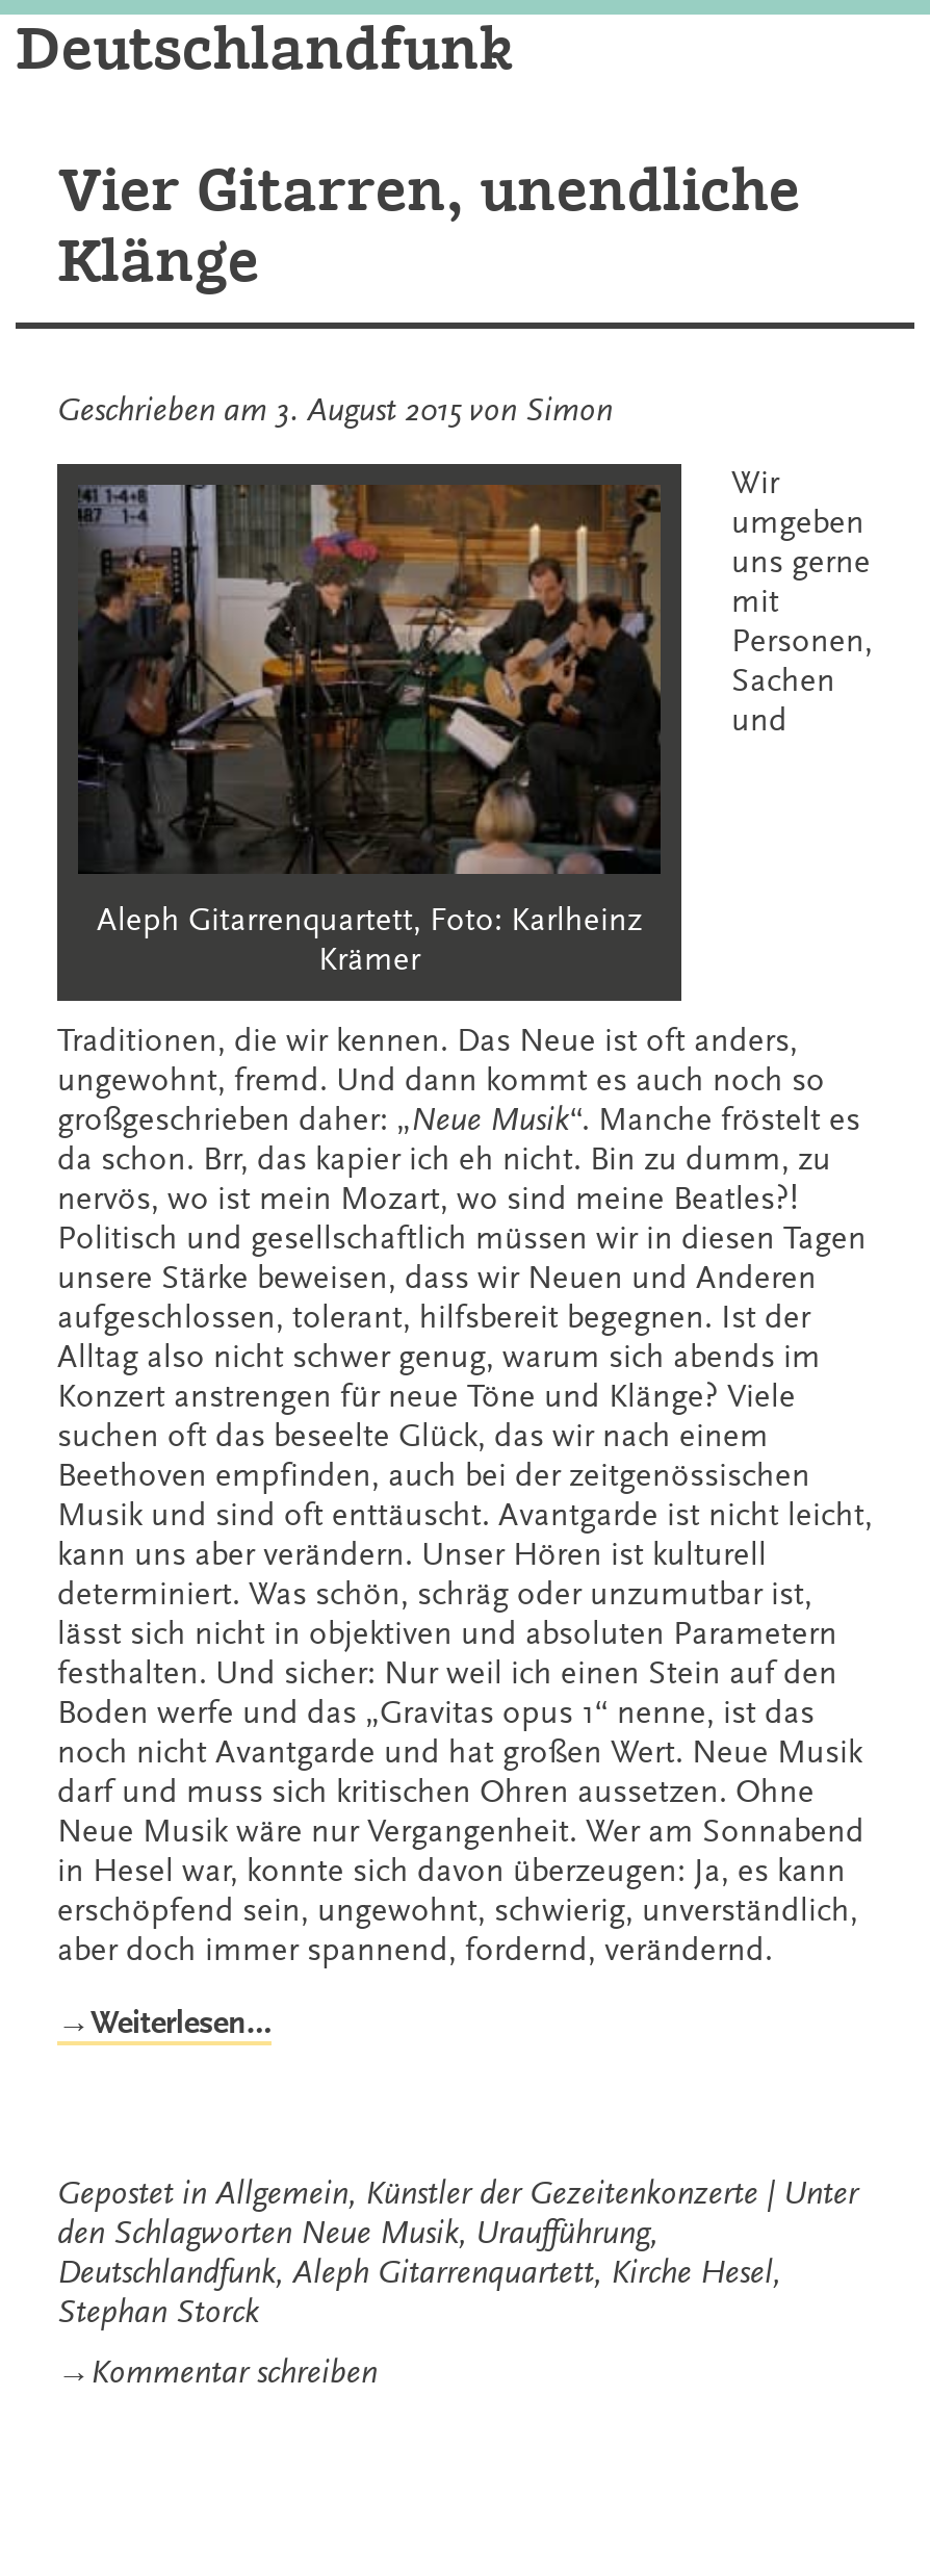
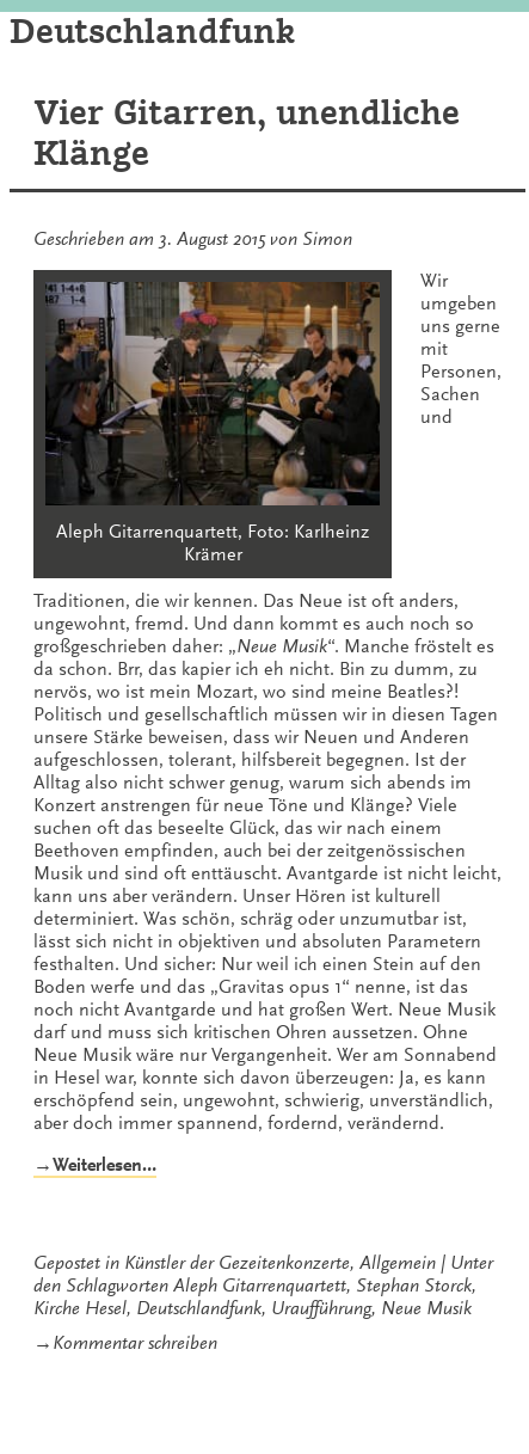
- Gepostet in Allgemein, Künstler der Gezeitenkonzerte
+ Gepostet in Künstler der Gezeitenkonzerte, Allgemein

- den Schlagworten Neue Musik, Uraufführung,
- Deutschlandfunk, Aleph Gitarrenquartett, Kirche Hesel,
- Stephan Storck
+ den Schlagworten Aleph Gitarrenquartett, Stephan Storck,
+ Kirche Hesel, Deutschlandfunk, Uraufführung, Neue Musik
